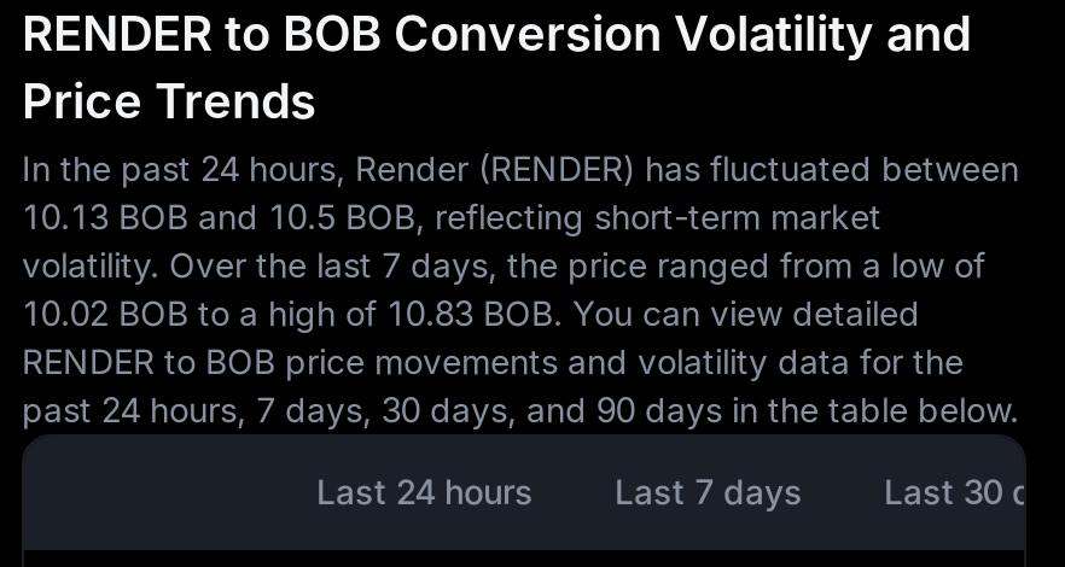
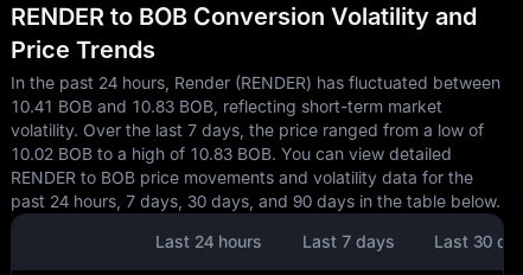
- 10.13 BOB and 10.5 BOB, reflecting short-term market
+ 10.41 BOB and 10.83 BOB, reflecting short-term market
